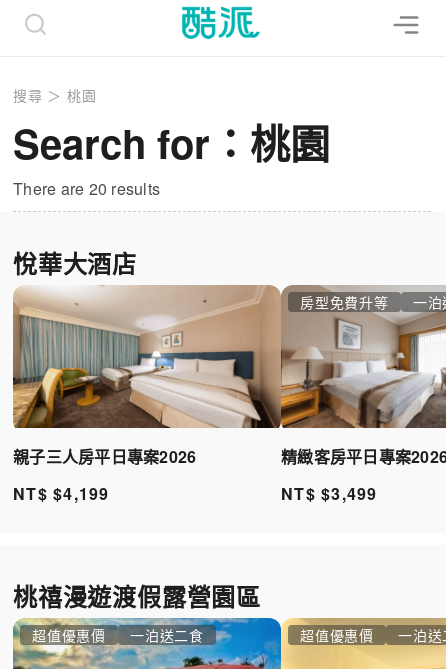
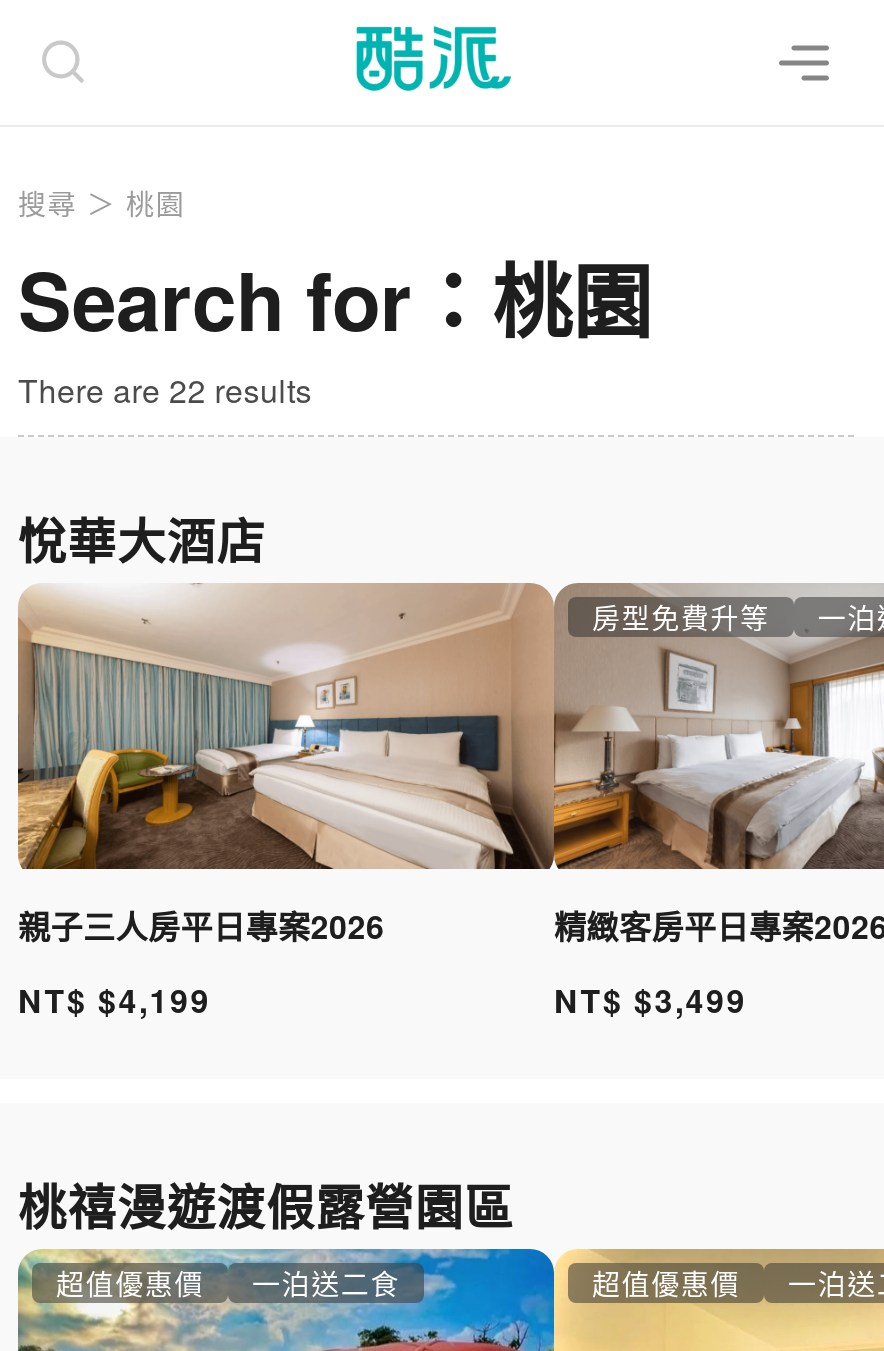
- There are 20 results
+ There are 22 results
